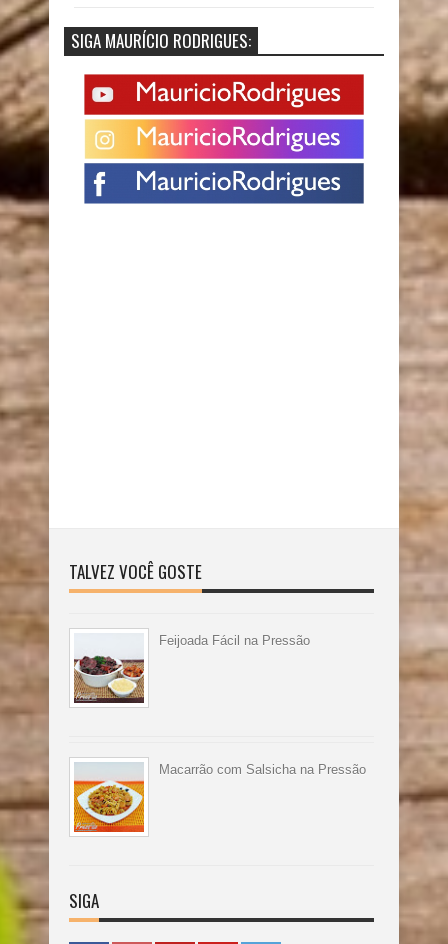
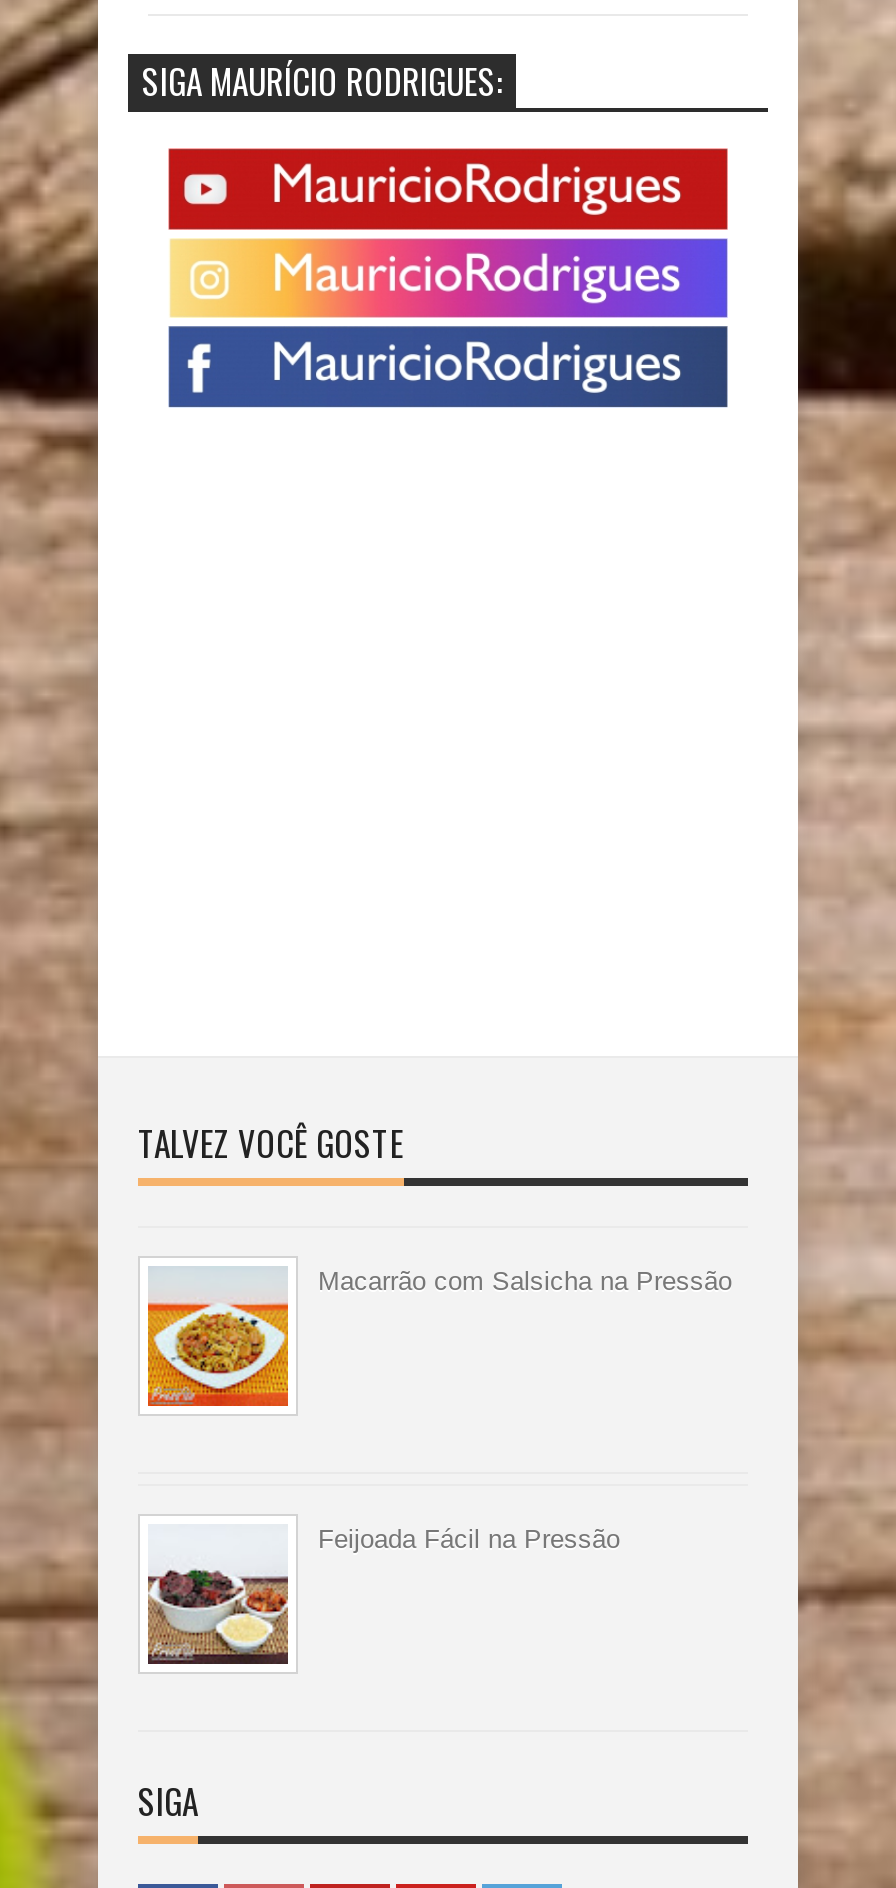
moved down: Feijoada Fácil na Pressão

moved down: [image]

moved up: Macarrão com Salsicha na Pressão

moved up: [image]
